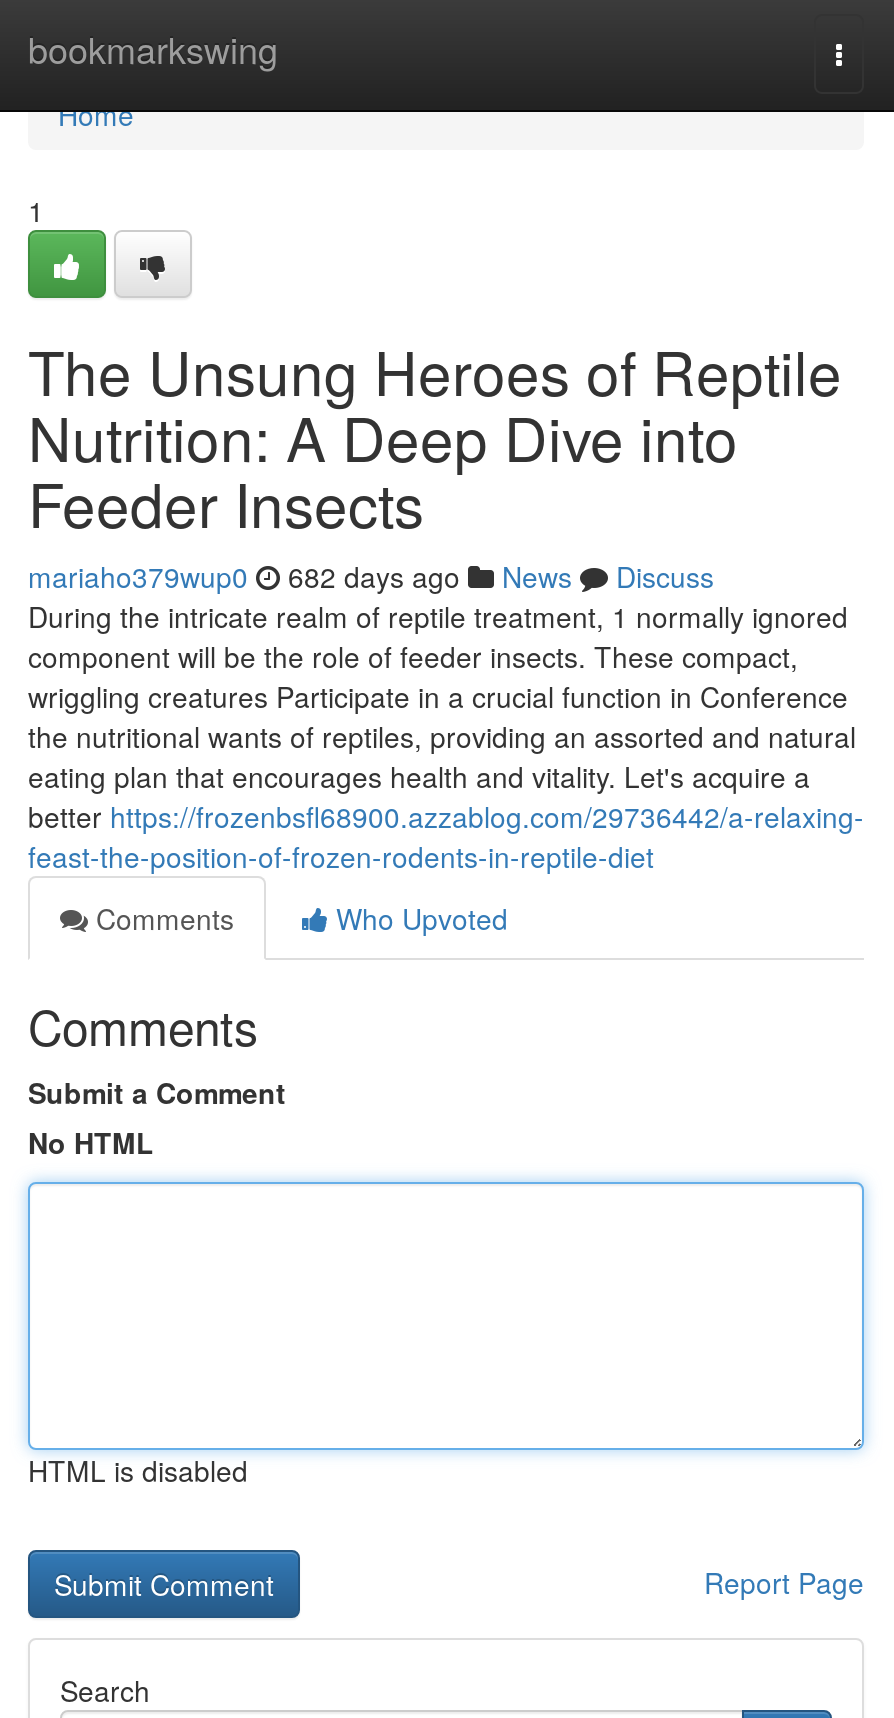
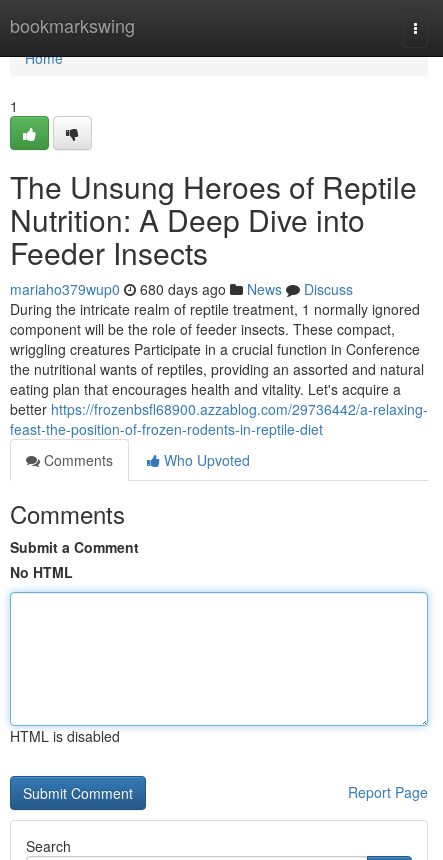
- mariaho379wup0 682 days ago News Discuss
+ mariaho379wup0 680 days ago News Discuss
